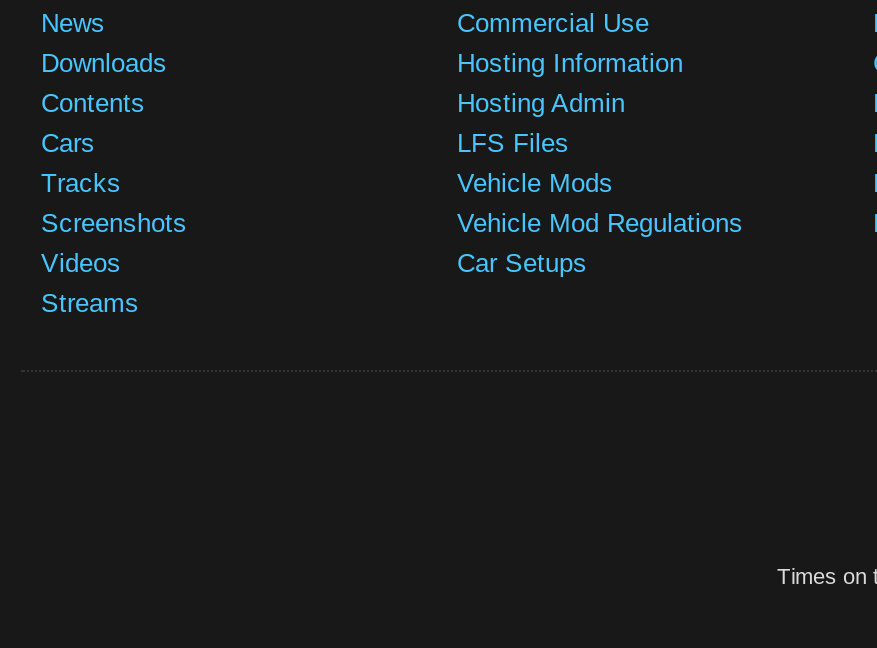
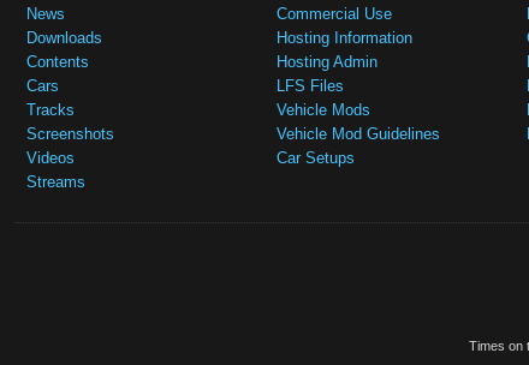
- Vehicle Mod Regulations
+ Vehicle Mod Guidelines
